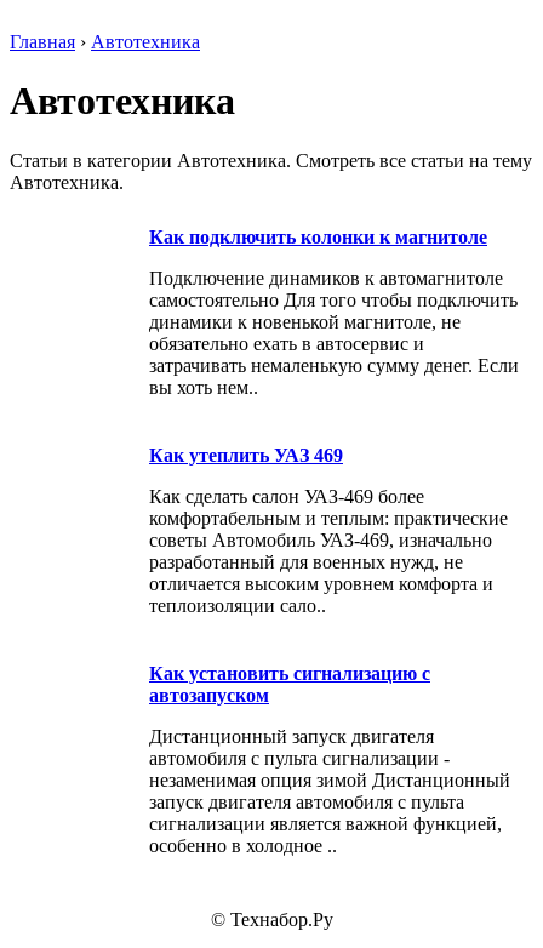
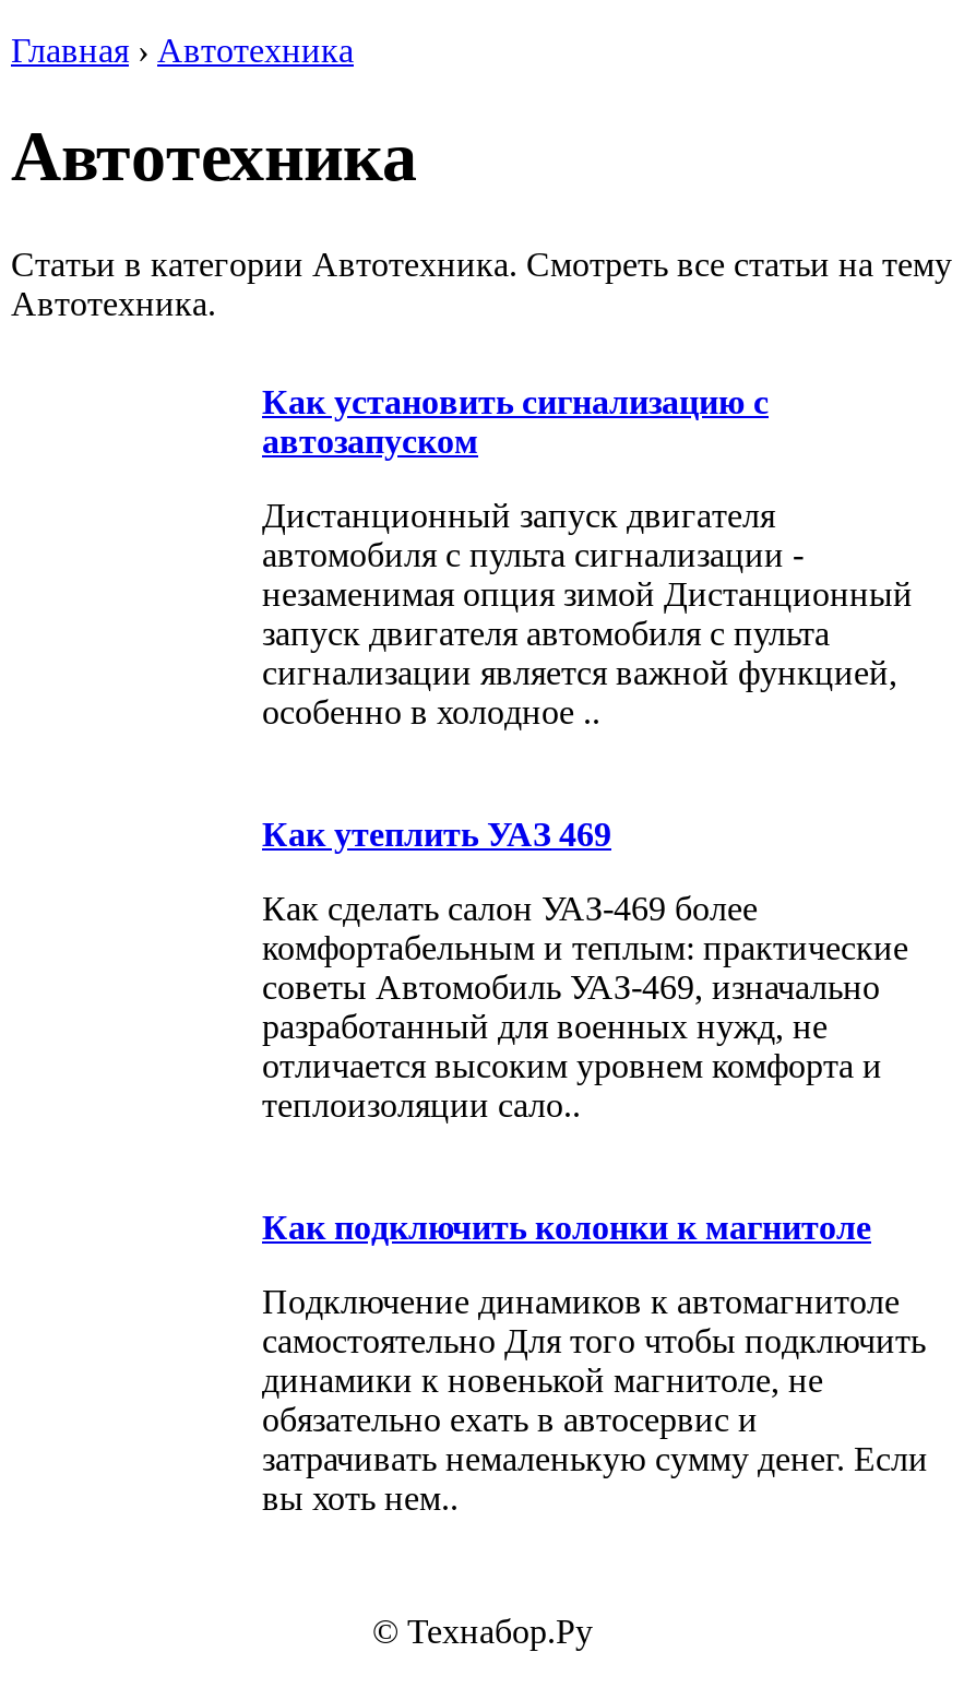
moved down: Как подключить колонки к магнитоле | Подключение динамиков к автомагнитоле | самостоятельно Для того чтобы подключить | ... | отличается высоким уровнем комфорта и | теплоизоляции сало..

moved up: Как установить сигнализацию с | автозапуском | Дистанционный запуск двигателя | автомобиля с пульта сигнализации - | незаменимая опция зимой Дистанционный | запуск двигателя автомобиля с пульта | сигнализации является важной функцией, | особенно в холодное ..
